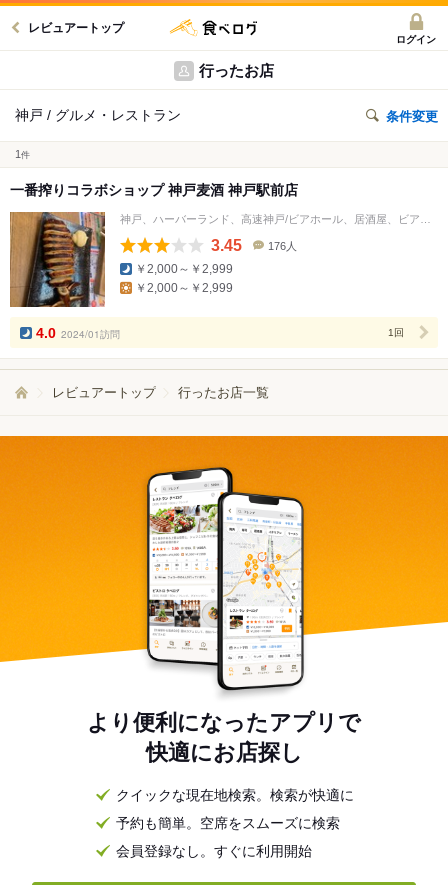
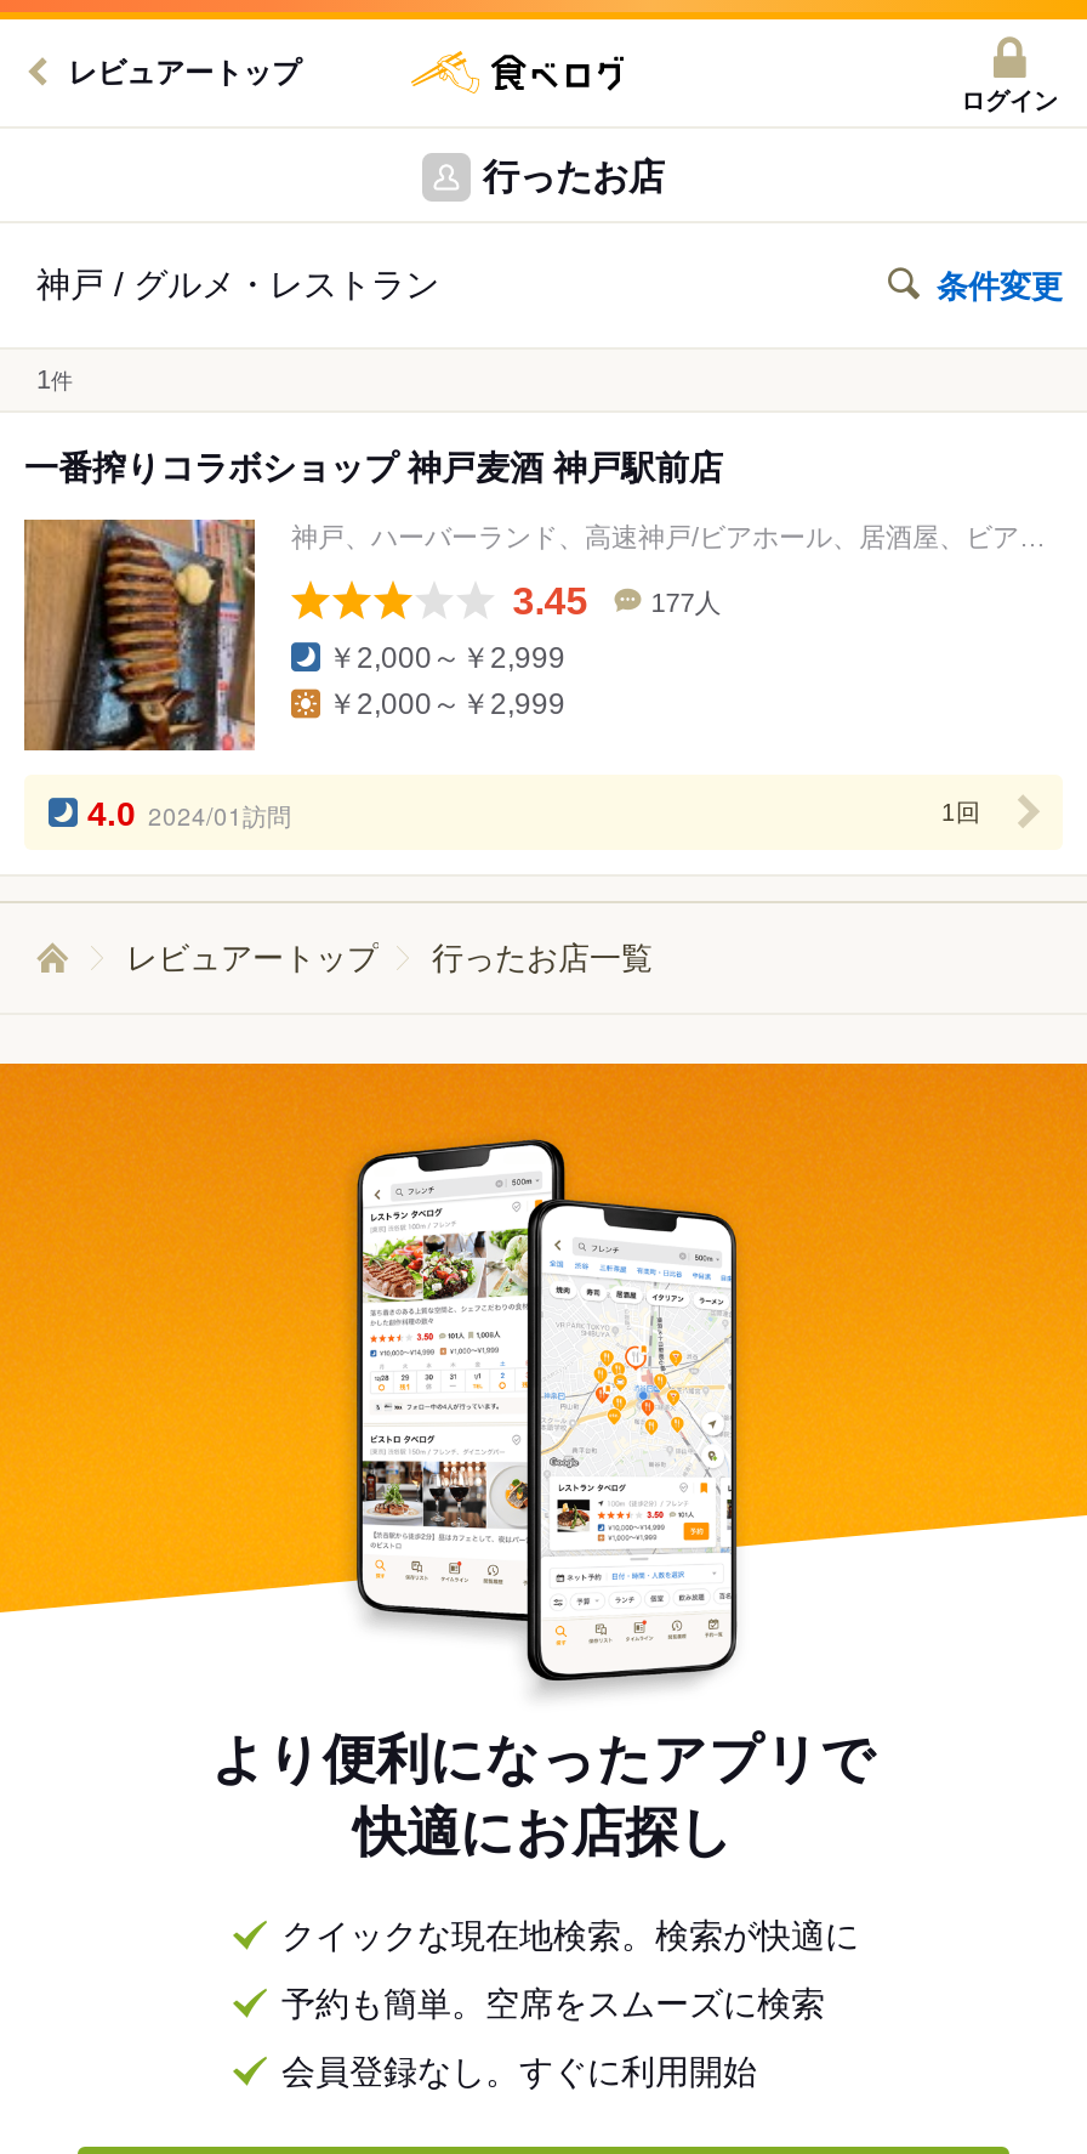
- 176人
+ 177人
